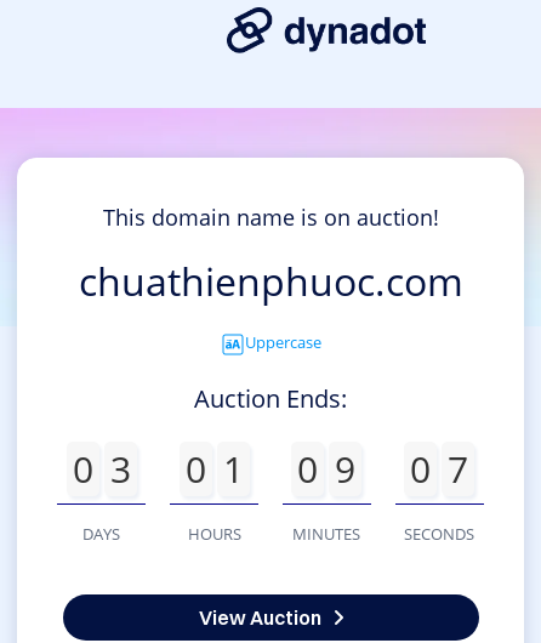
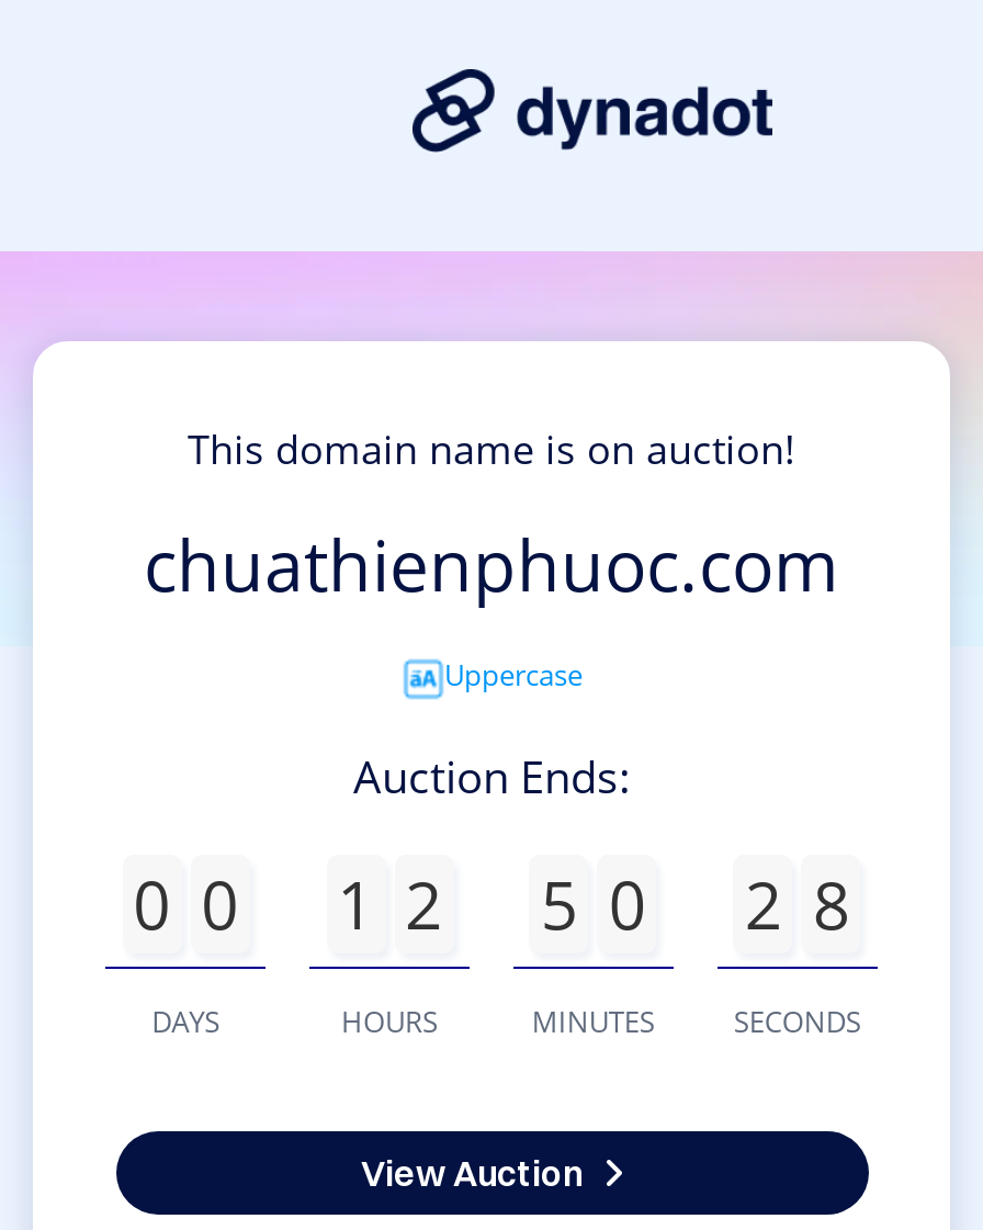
- 0 3
+ 0 0

- 0 1
+ 1 2

- 0 9
+ 5 0

- 0 7
+ 2 8
